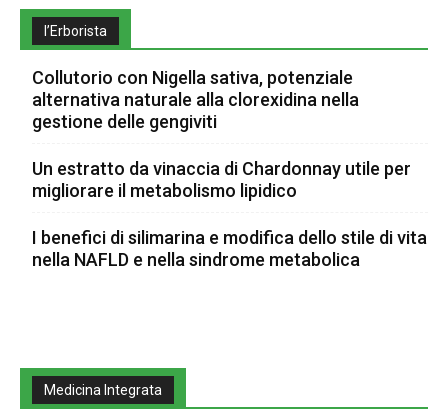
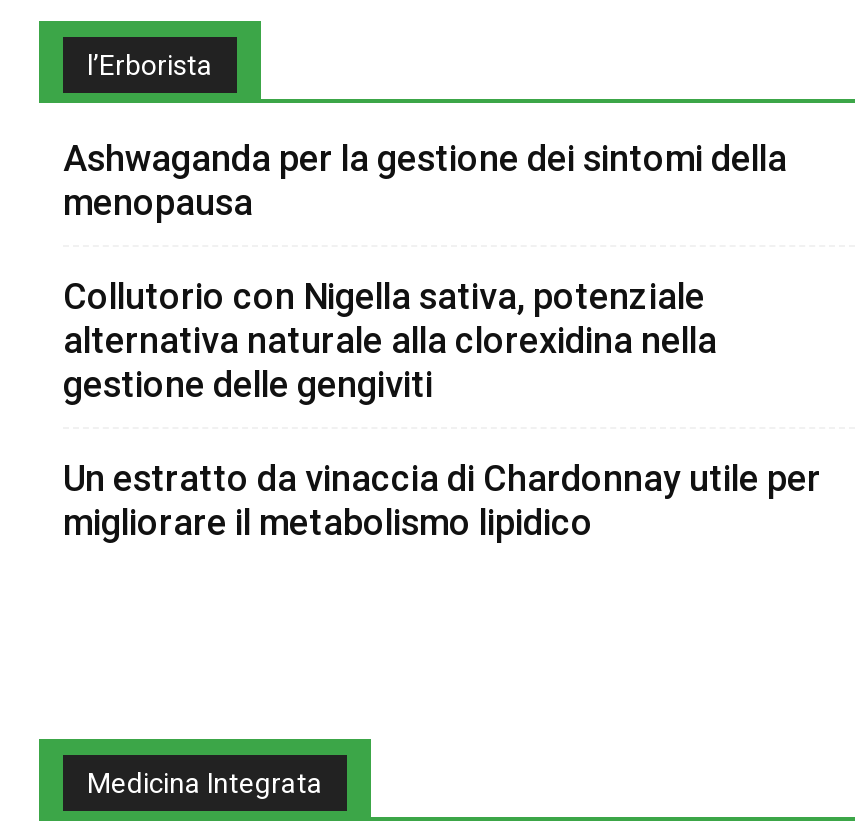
+ Ashwaganda per la gestione dei sintomi della
+ menopausa

moved down: Collutorio con Nigella sativa, potenziale | alternativa naturale alla clorexidina nella | gestione delle gengiviti | Un estratto da vinaccia di Chardonnay utile per | migliorare il metabolismo lipidico

- I benefici di silimarina e modifica dello stile di vita
- nella NAFLD e nella sindrome metabolica
